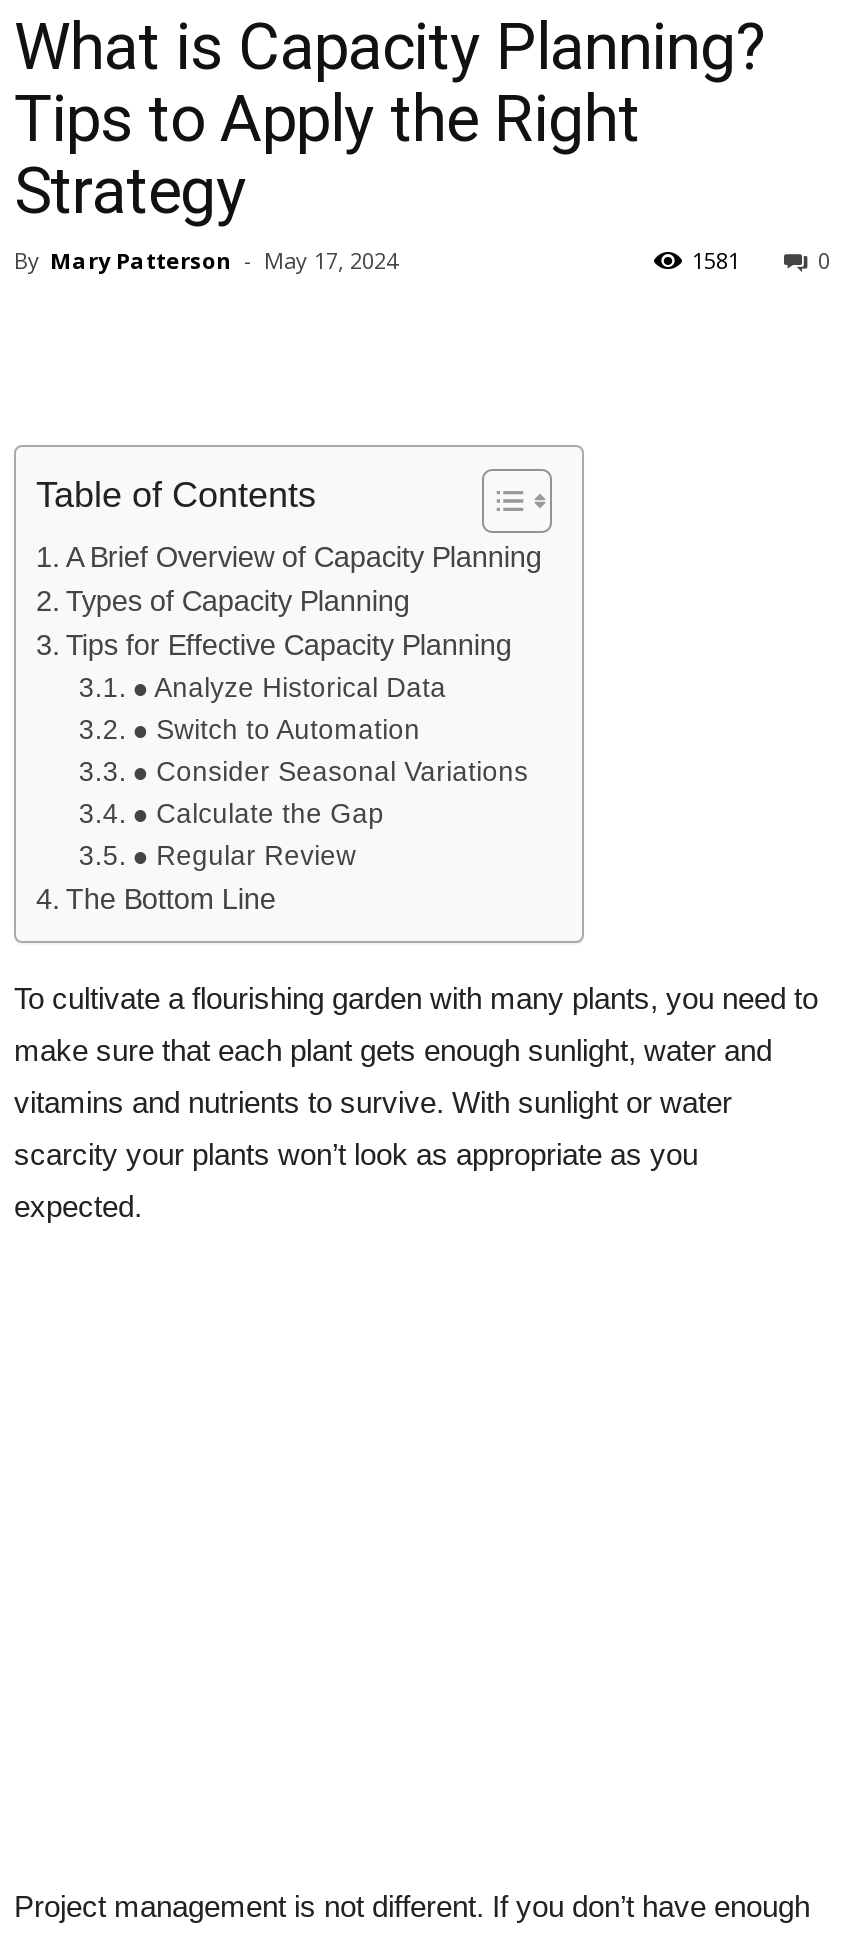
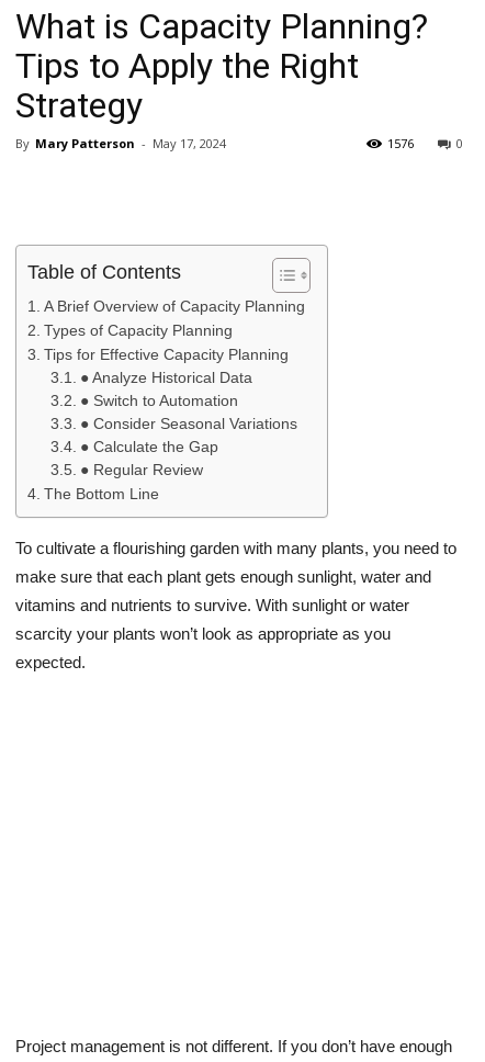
- 1581
+ 1576
